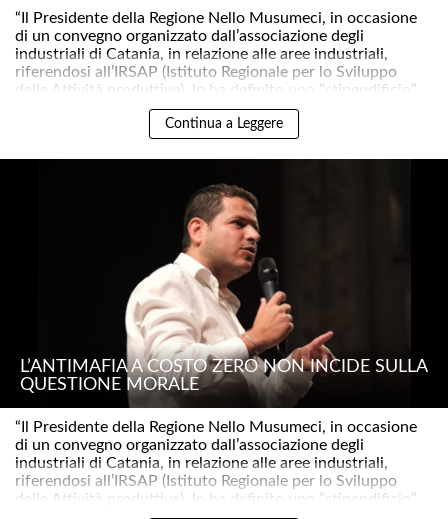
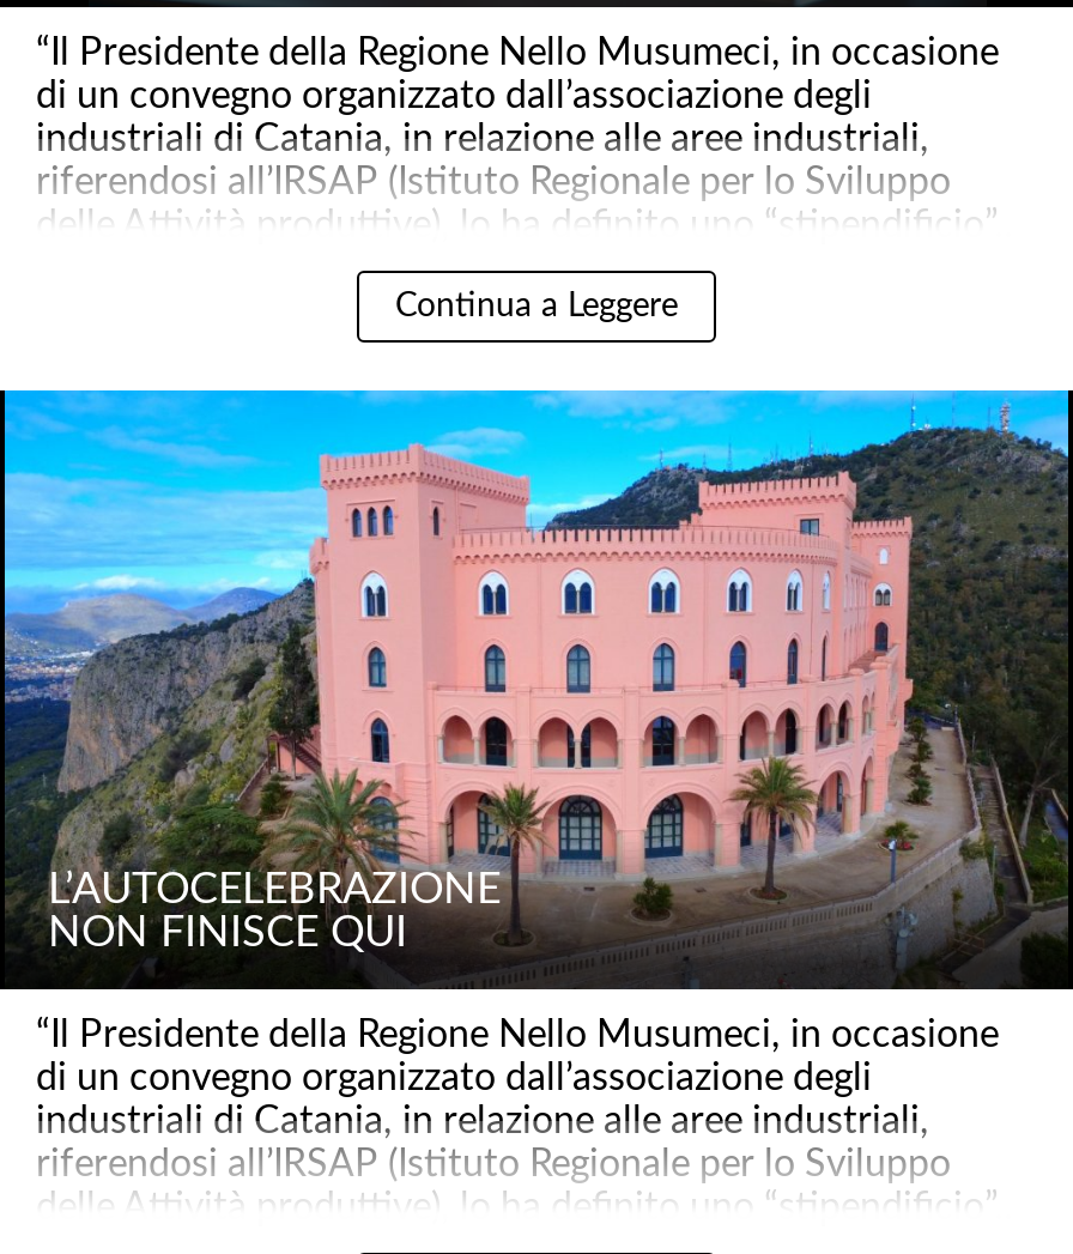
- [image]
- L’ANTIMAFIA A COSTO ZERO NON INCIDE SULLA
- QUESTIONE MORALE
+ [image]
+ L’AUTOCELEBRAZIONE
+ NON FINISCE QUI
